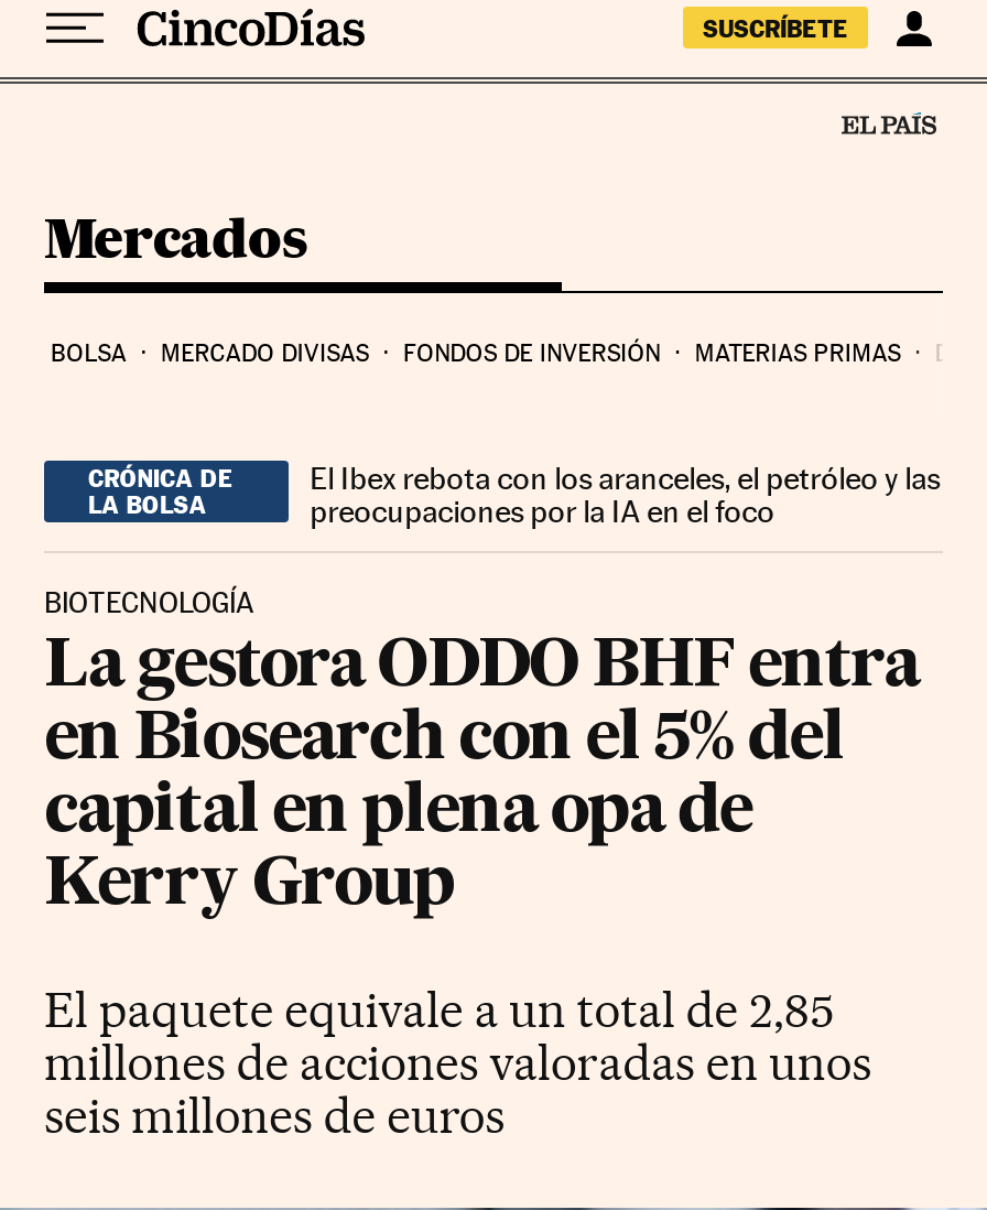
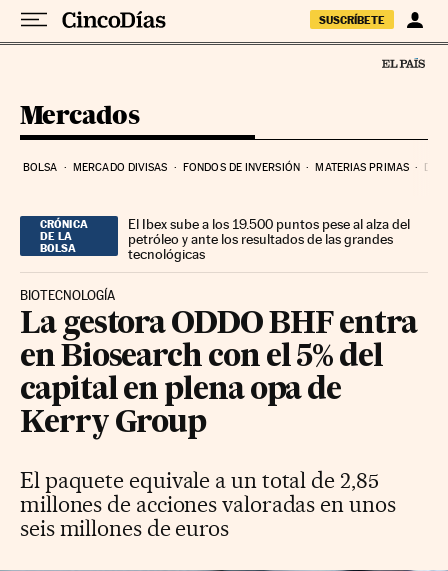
- El Ibex rebota con los aranceles, el petróleo y las
- preocupaciones por la IA en el foco
+ El Ibex sube a los 19.500 puntos pese al alza del
+ petróleo y ante los resultados de las grandes
+ tecnológicas
